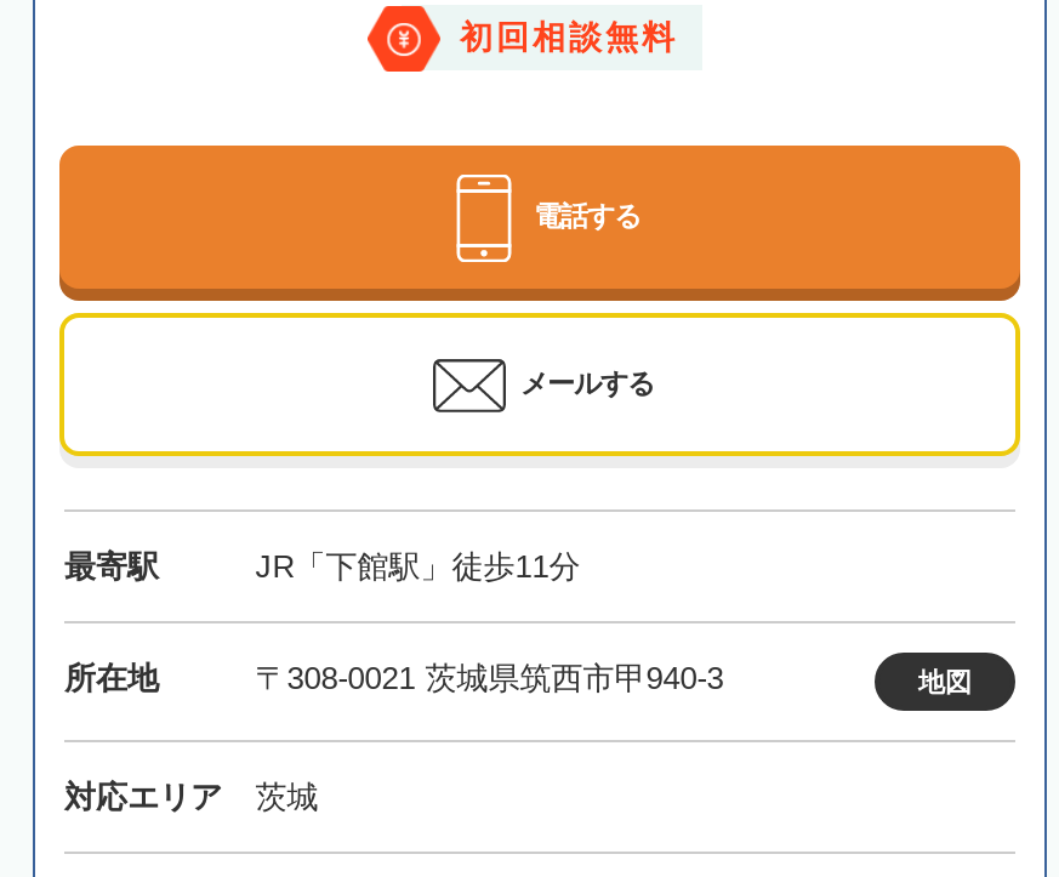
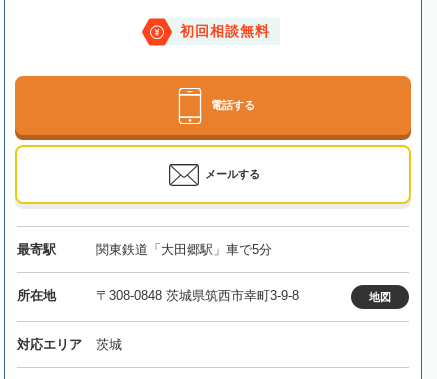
- JR「下館駅」徒歩11分
+ 関東鉄道「大田郷駅」車で5分

- 〒308-0021 茨城県筑西市甲940-3
+ 〒308-0848 茨城県筑西市幸町3-9-8
